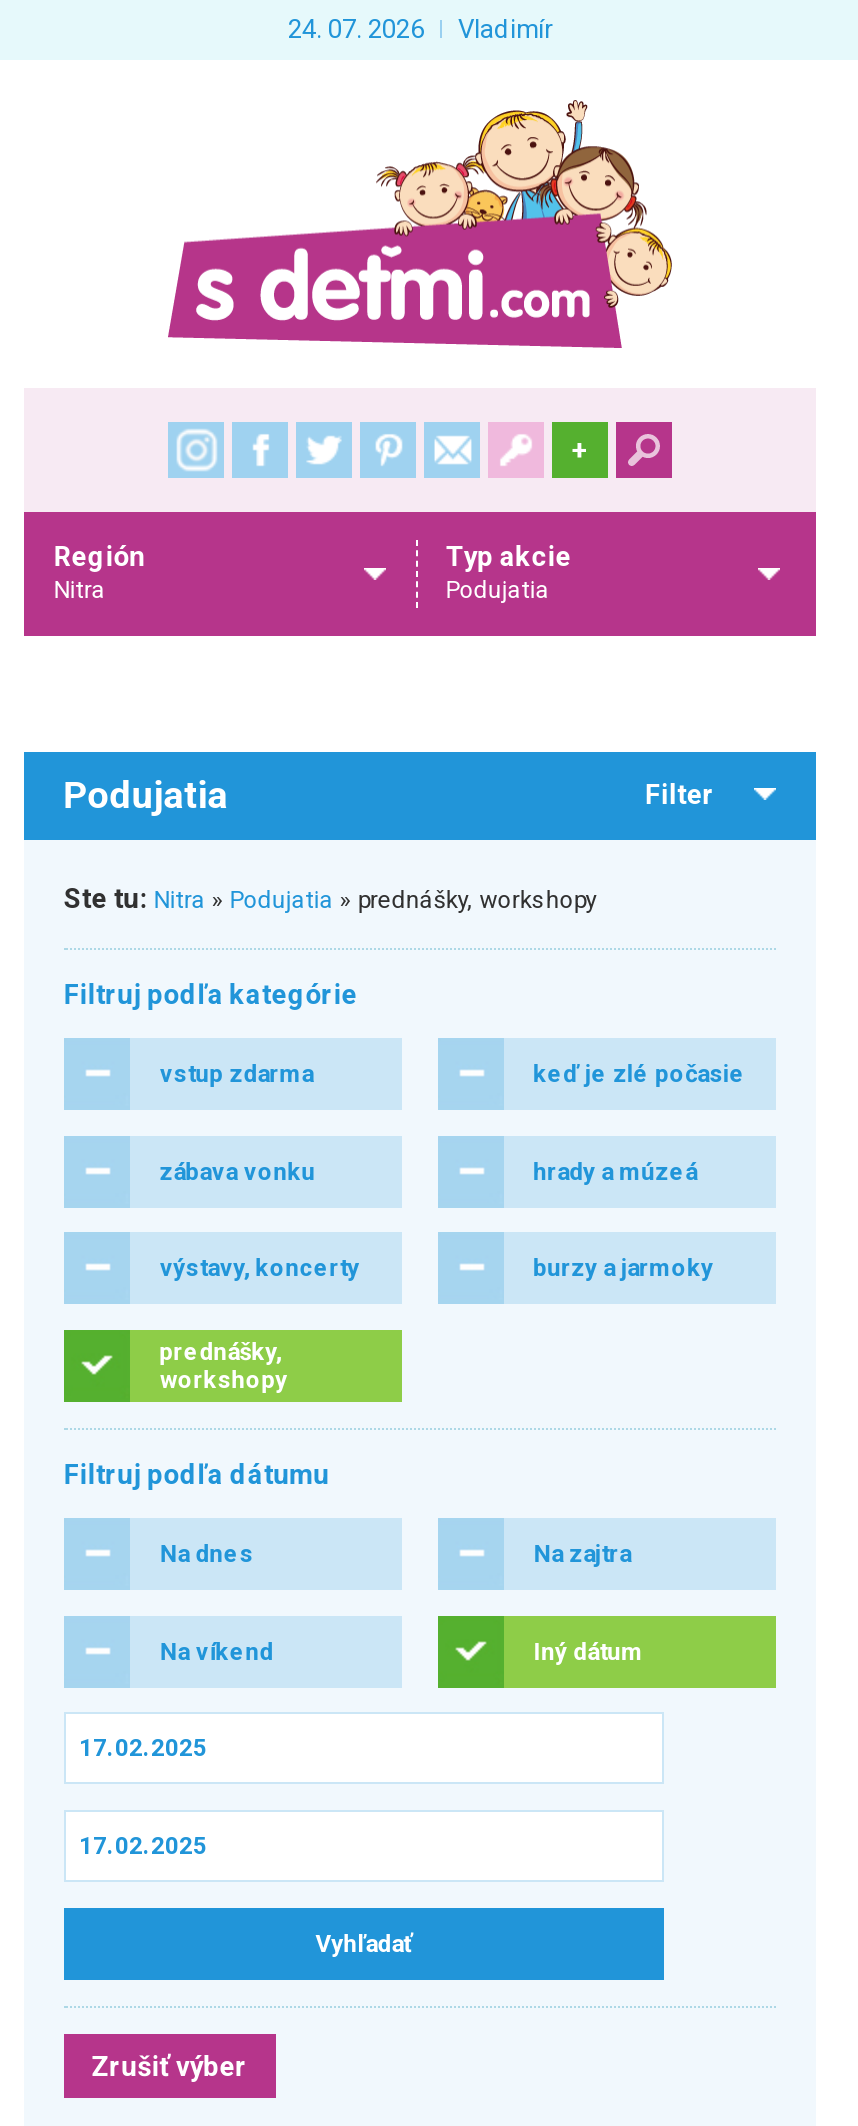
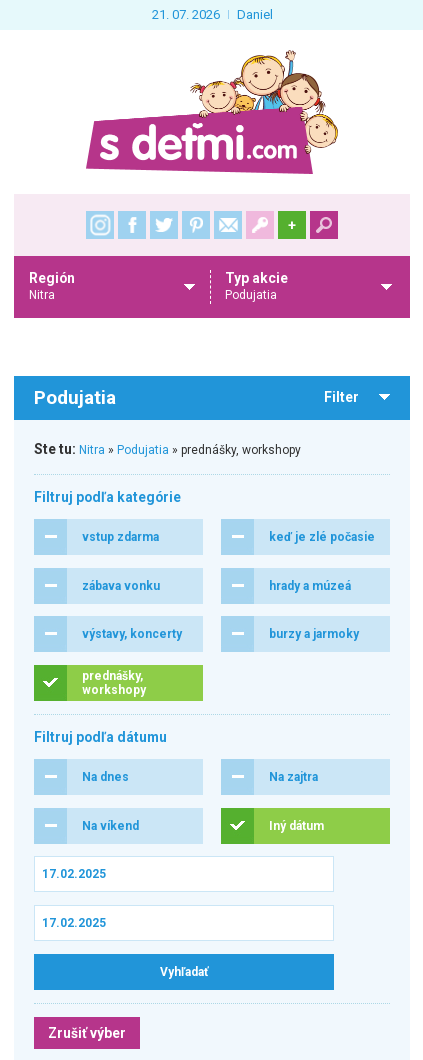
- 24. 07. 2026
- Vladimír
+ 21. 07. 2026
+ Daniel
